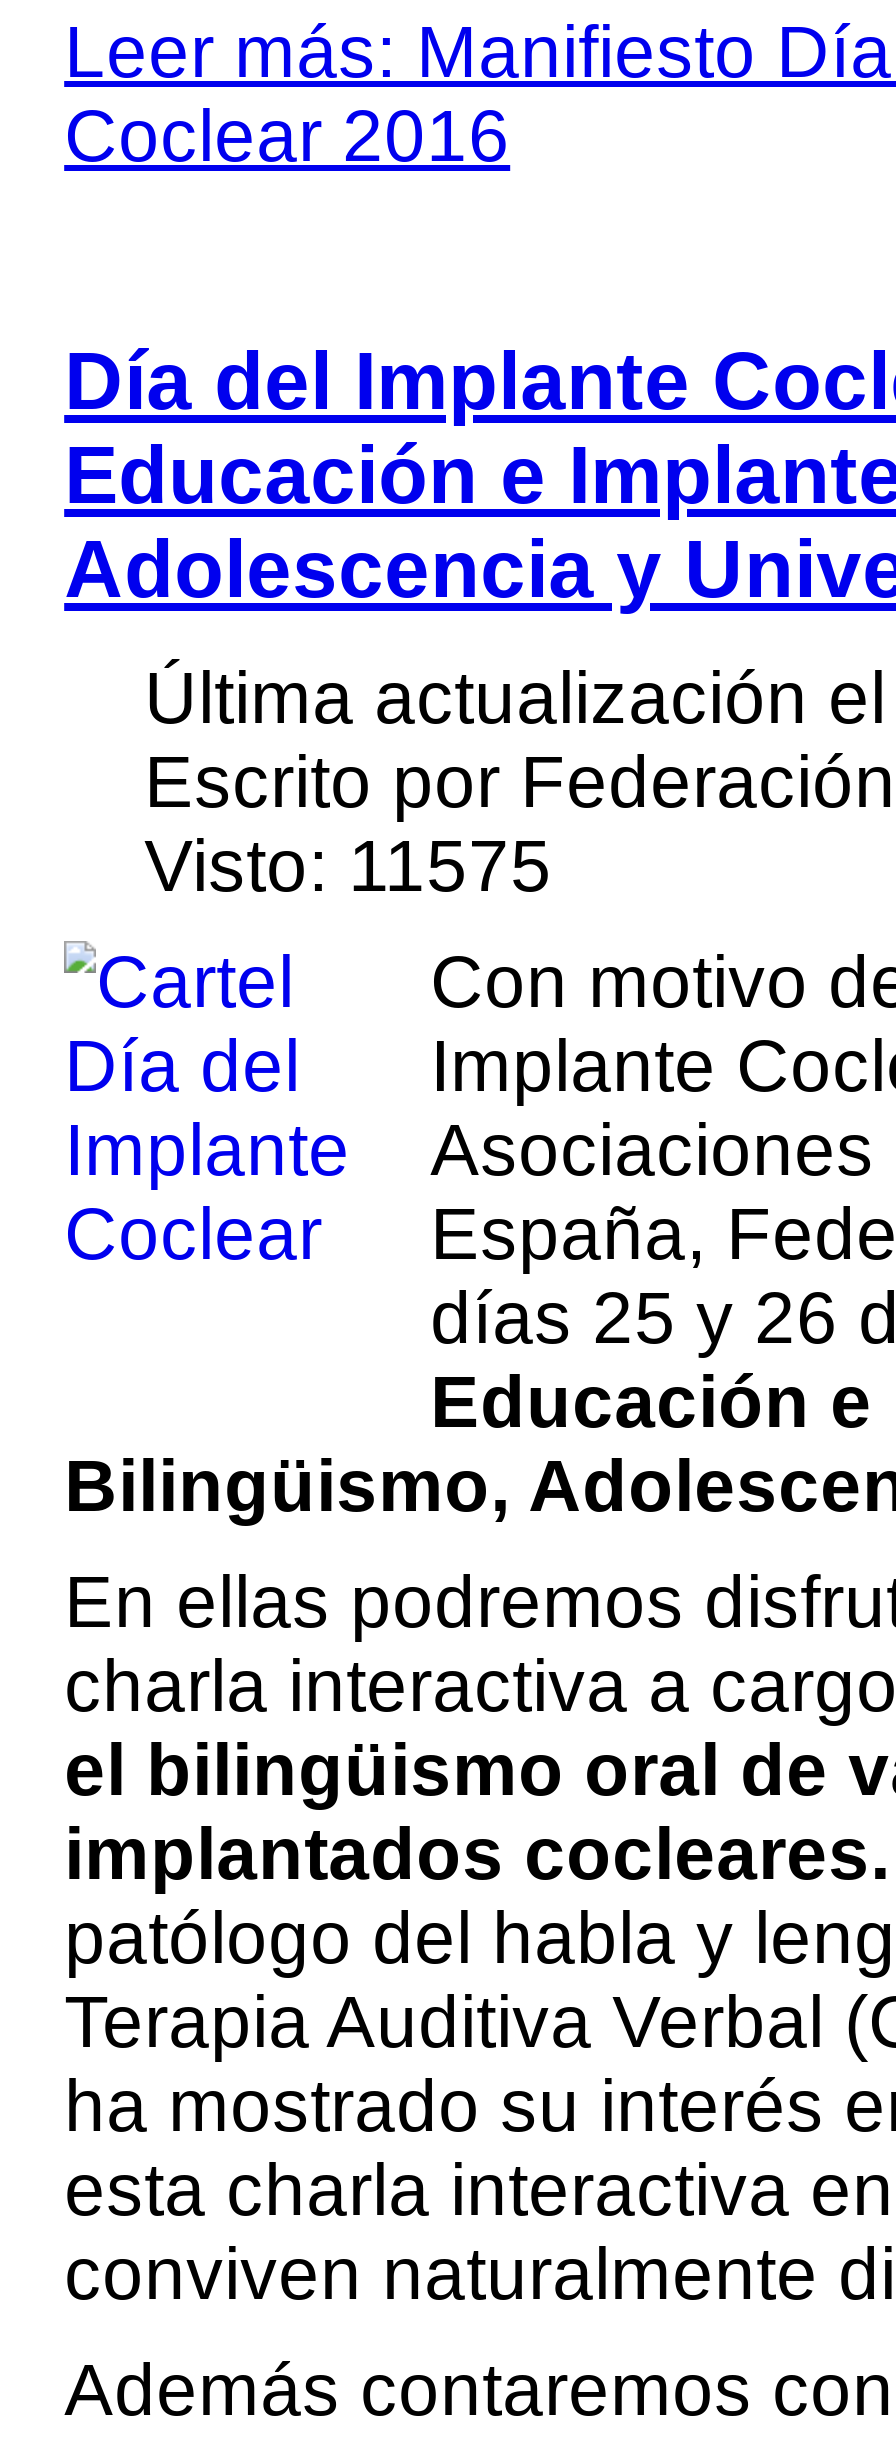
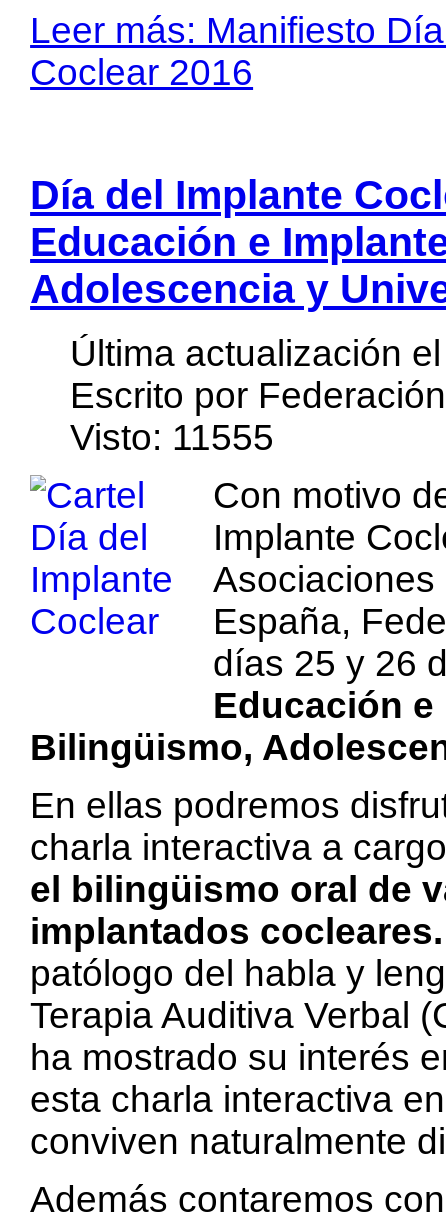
- Visto: 11575
+ Visto: 11555
